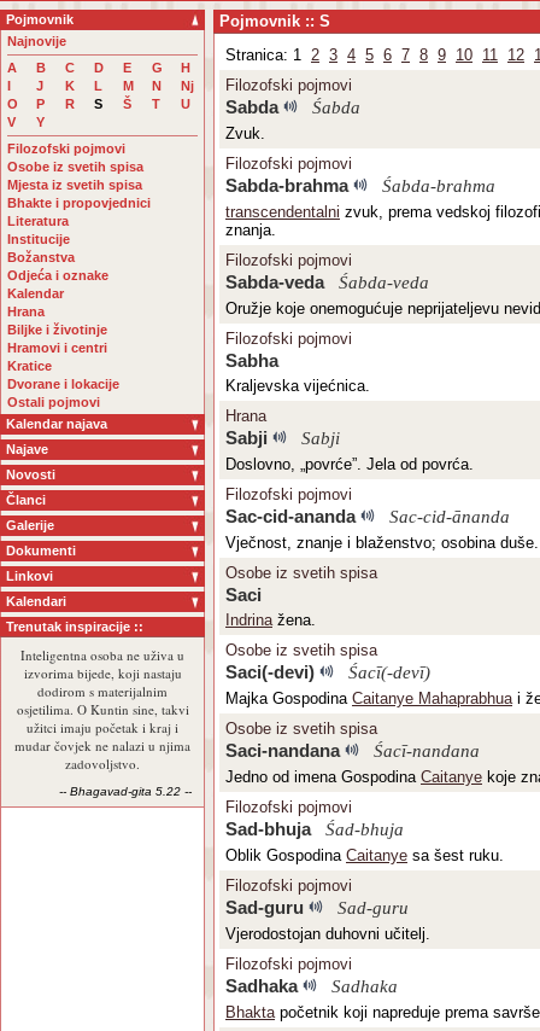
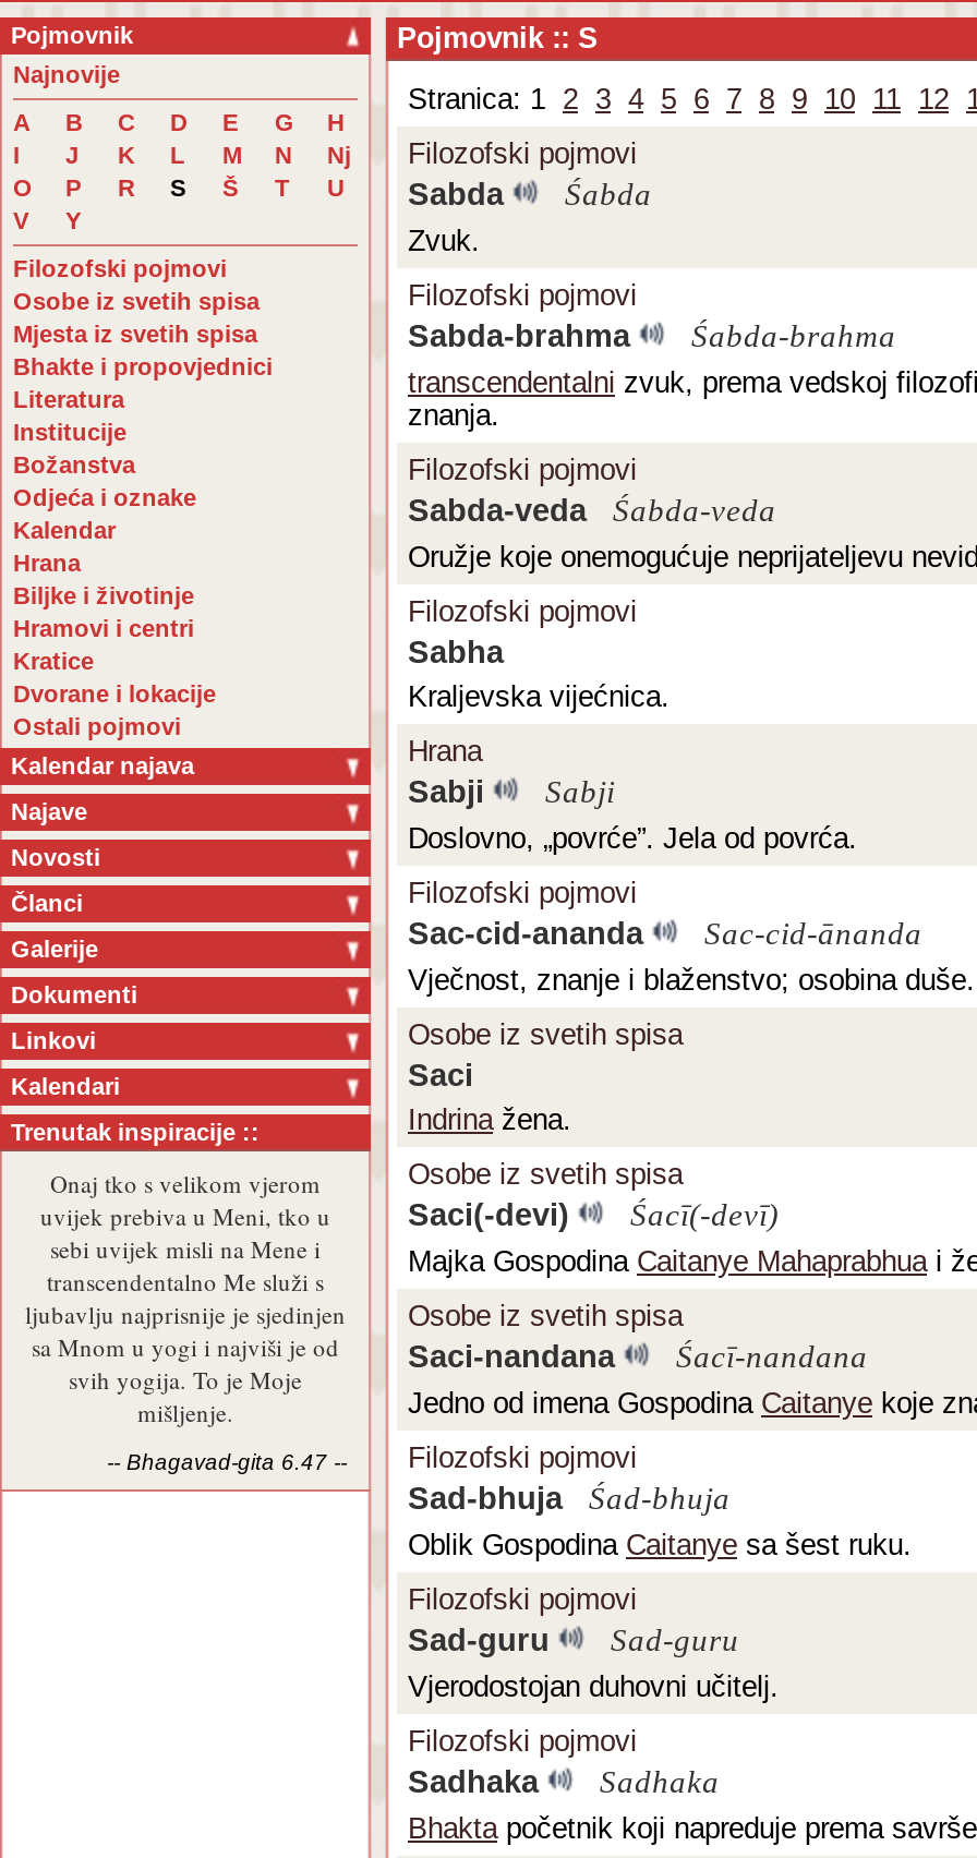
- Inteligentna osoba ne uživa u
- izvorima bijede, koji nastaju
- dodirom s materijalnim
- osjetilima. O Kuntin sine, takvi
- užitci imaju početak i kraj i
- mudar čovjek ne nalazi u njima
- zadovoljstvo.
+ Onaj tko s velikom vjerom
+ uvijek prebiva u Meni, tko u
+ sebi uvijek misli na Mene i
+ transcendentalno Me služi s
+ ljubavlju najprisnije je sjedinjen
+ sa Mnom u yogi i najviši je od
+ svih yogija. To je Moje
+ mišljenje.

- -- Bhagavad-gita 5.22 --
+ -- Bhagavad-gita 6.47 --
